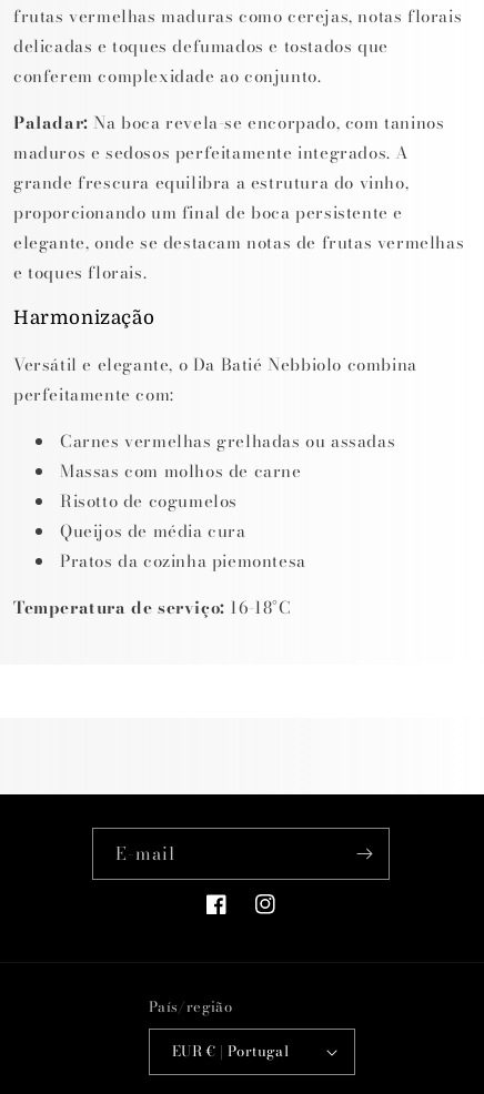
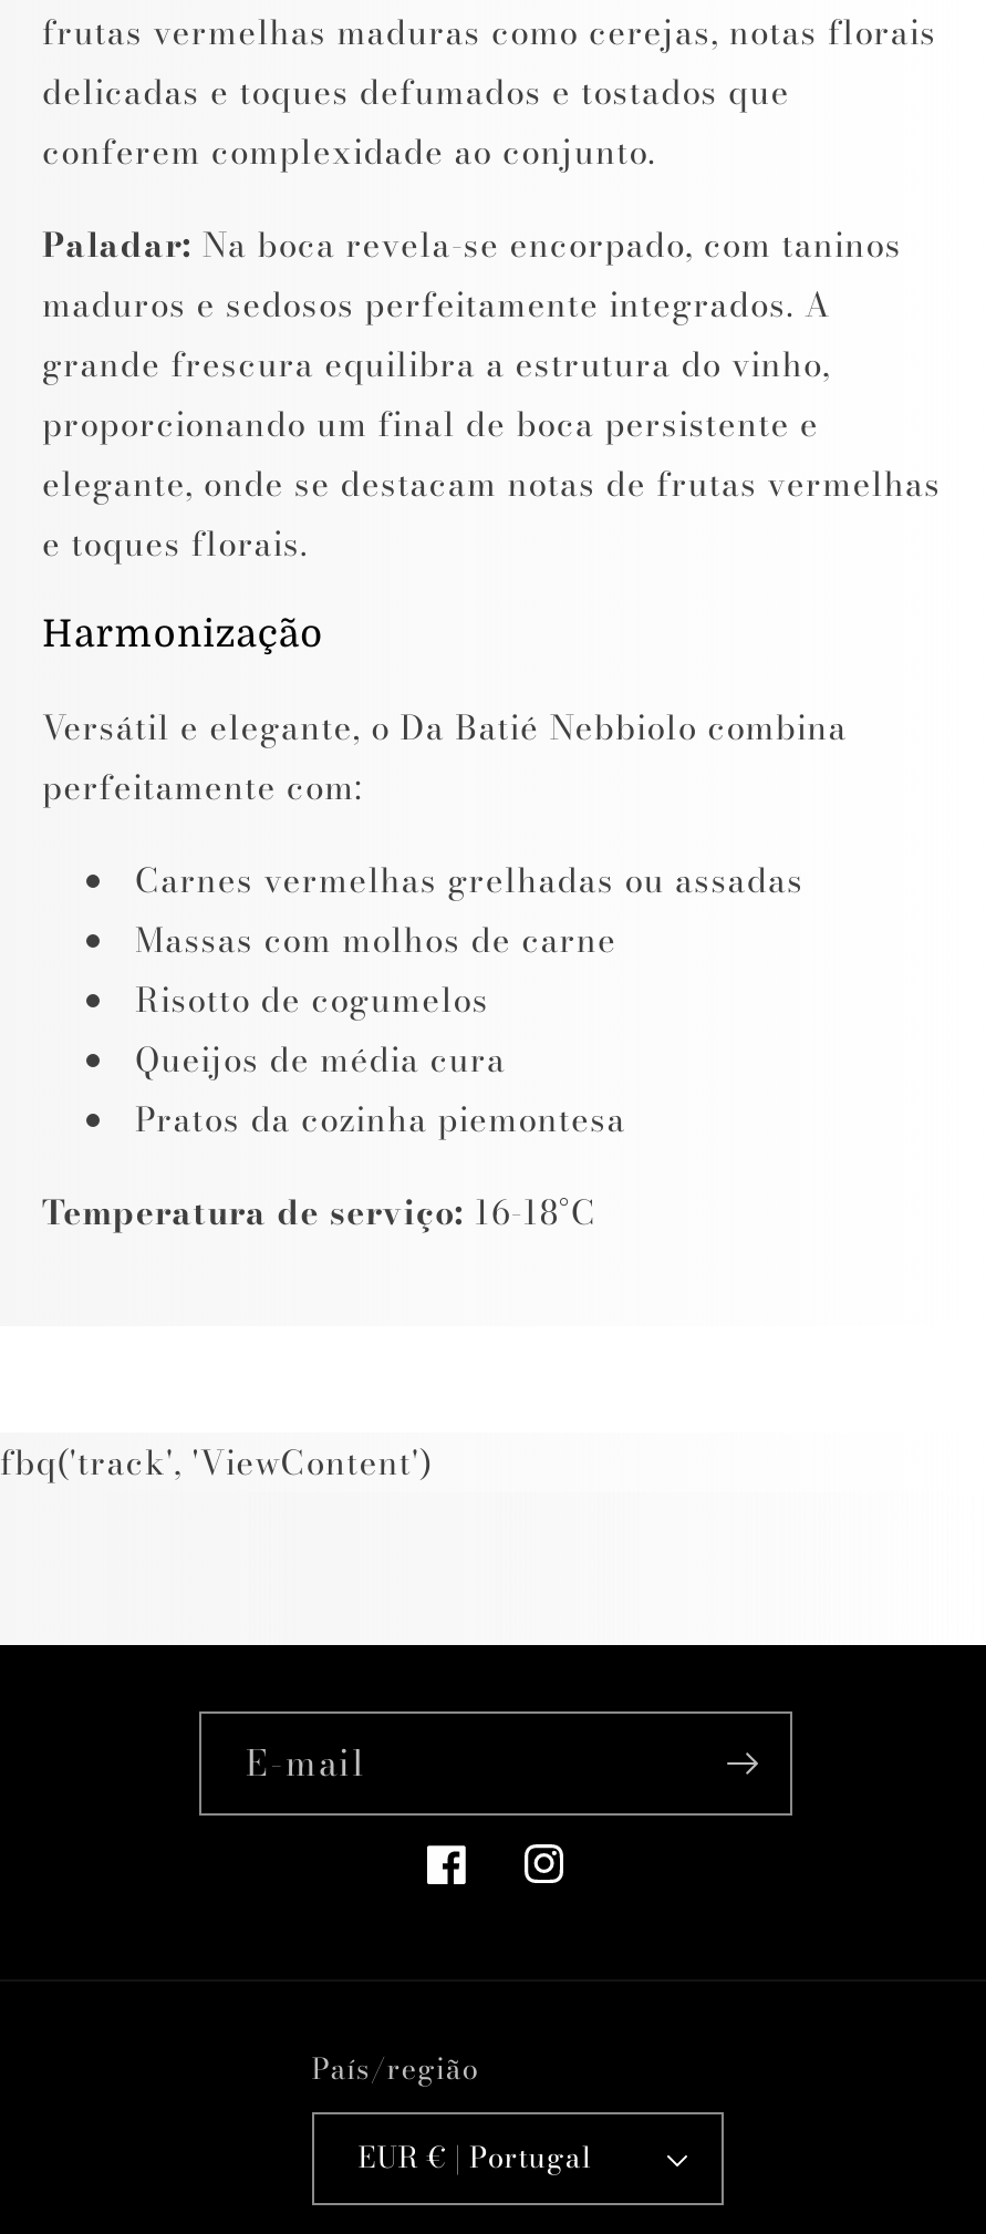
+ fbq('track', 'ViewContent')
